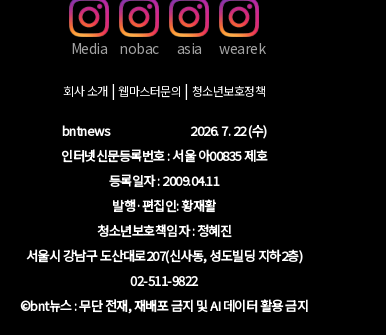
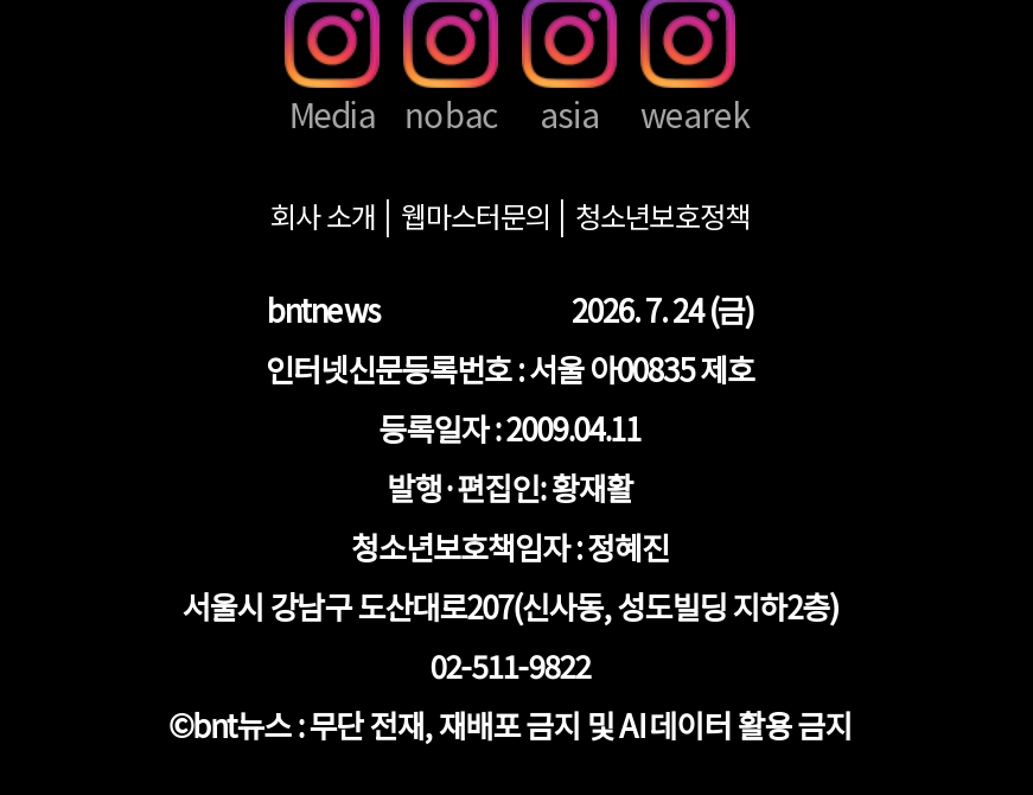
- 2026. 7. 22 (수)
+ 2026. 7. 24 (금)
